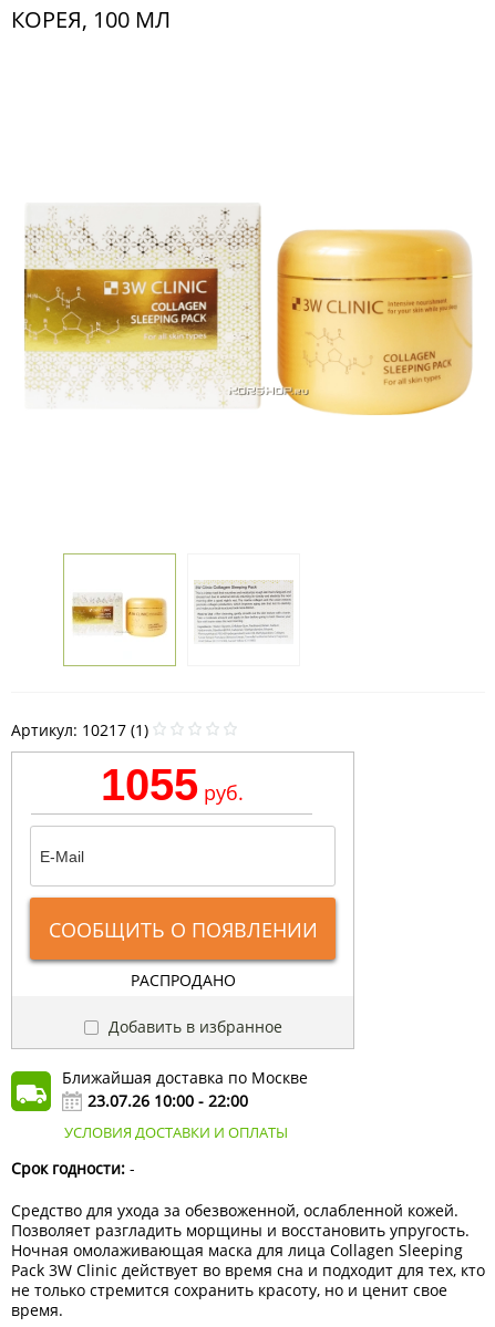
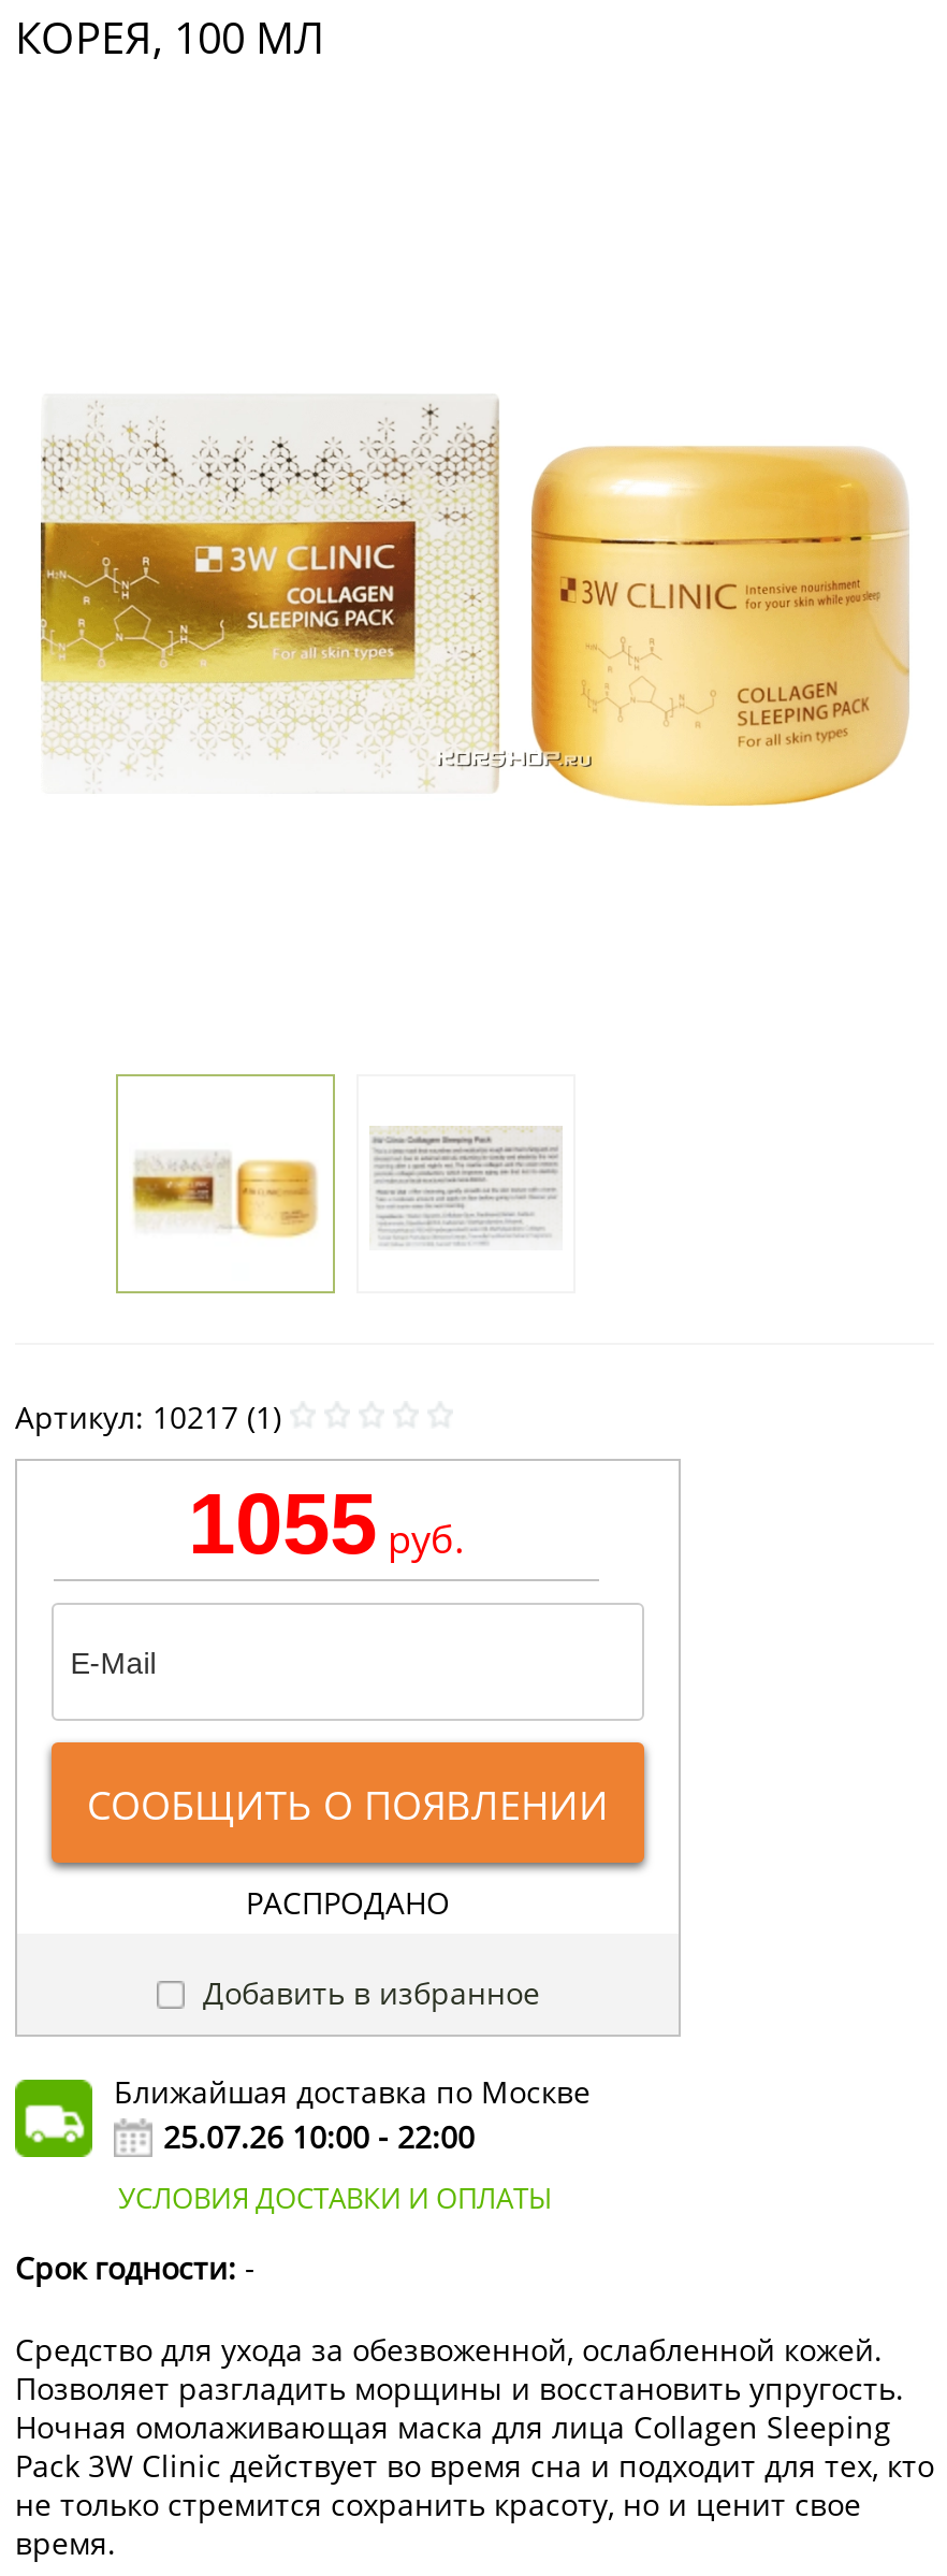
- 23.07.26 10:00 - 22:00
+ 25.07.26 10:00 - 22:00
